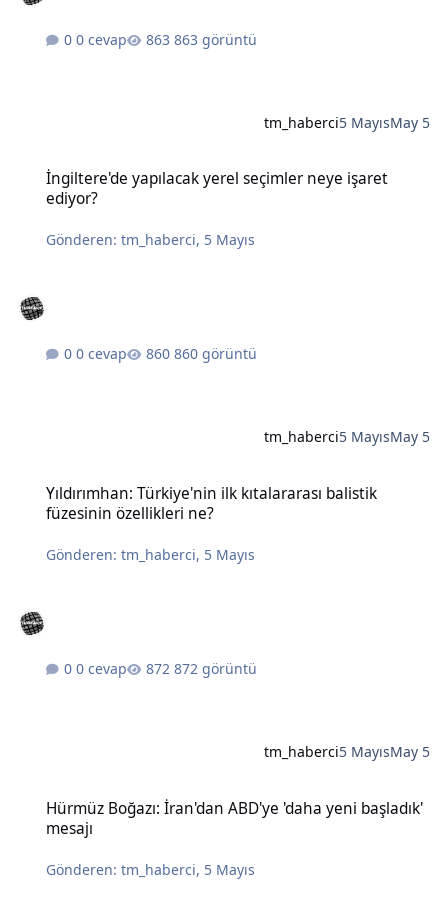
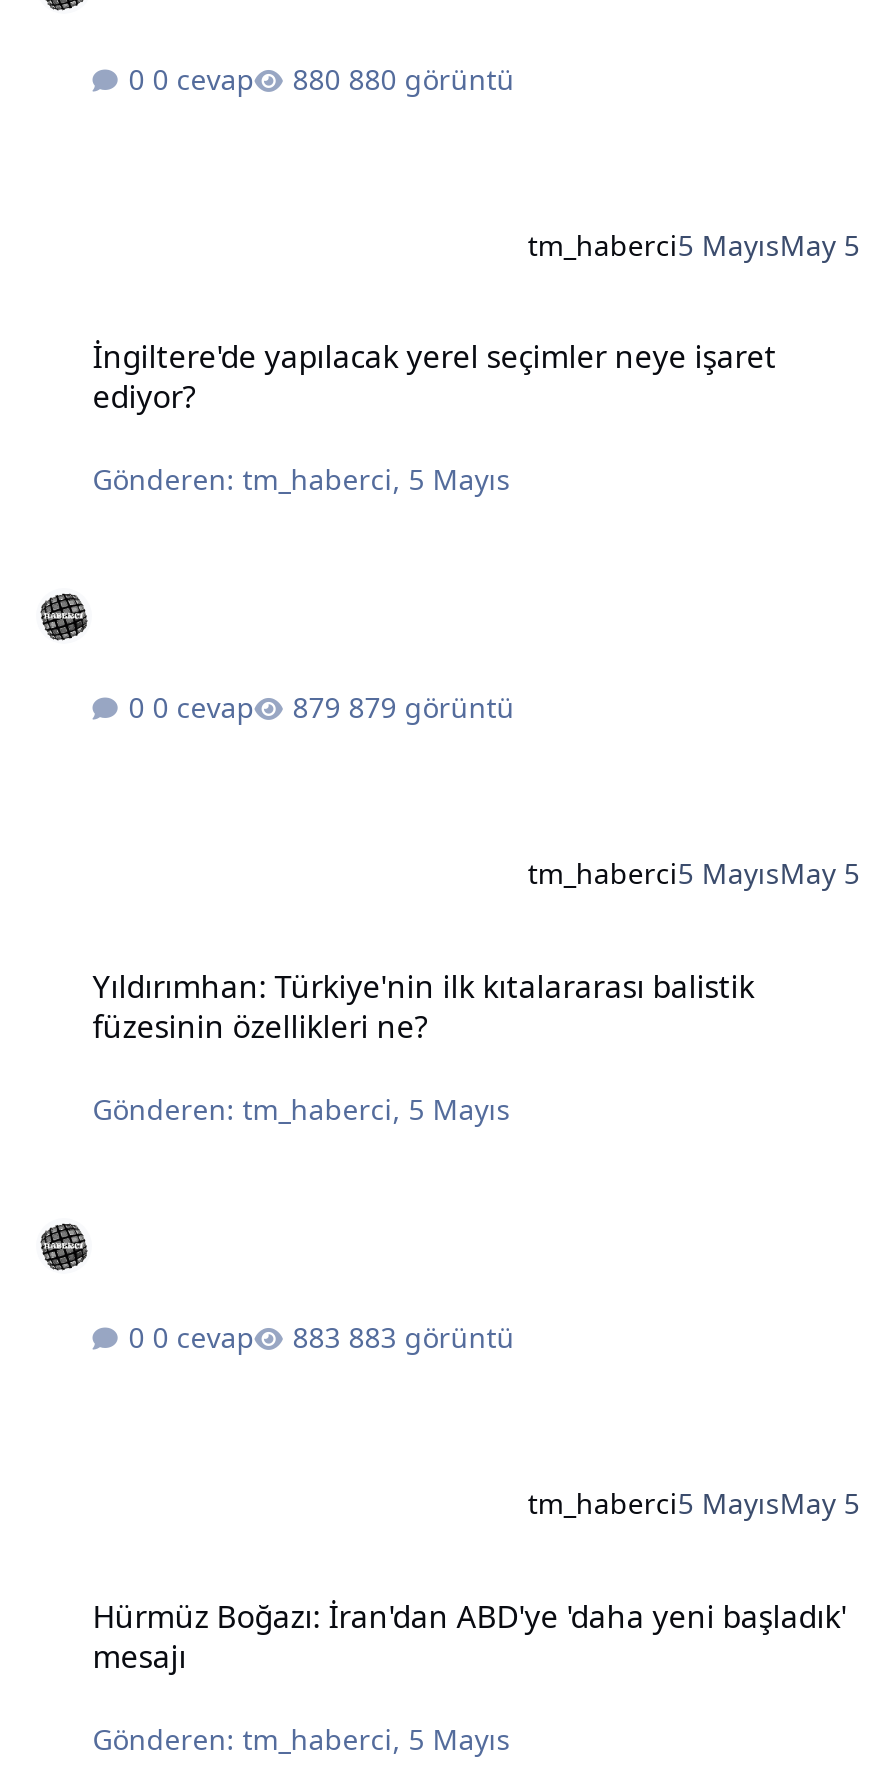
- 863 görüntü
+ 880 görüntü

- 860 görüntü
+ 879 görüntü

- 872 görüntü
+ 883 görüntü
